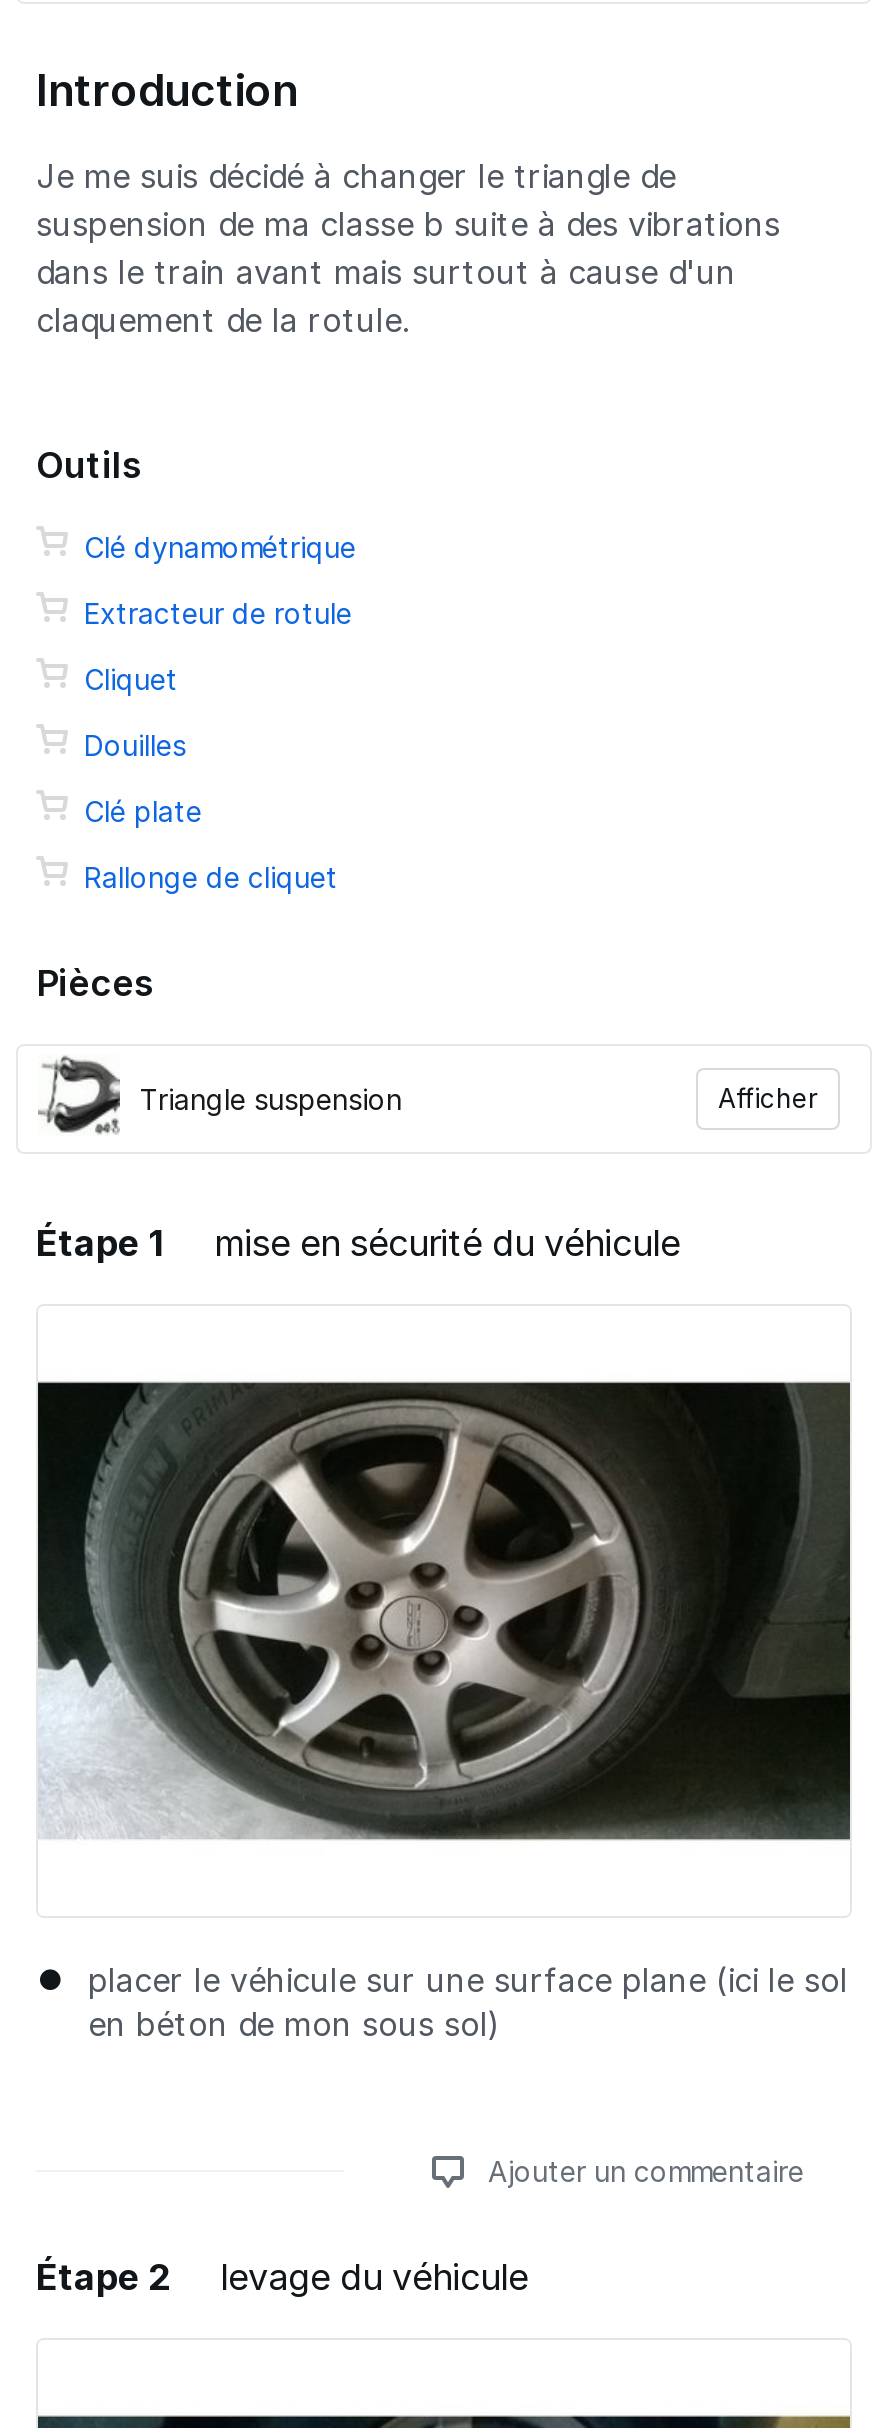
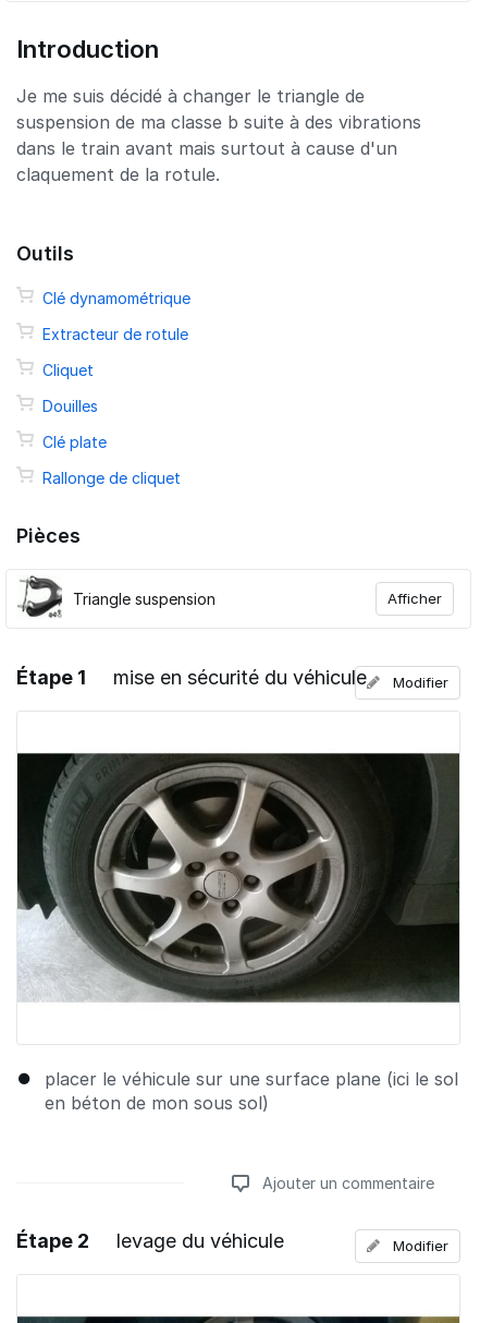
+ Modifier

+ Modifier
